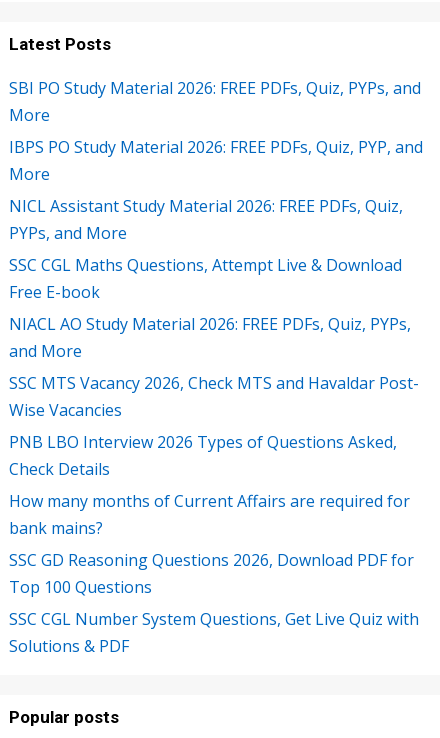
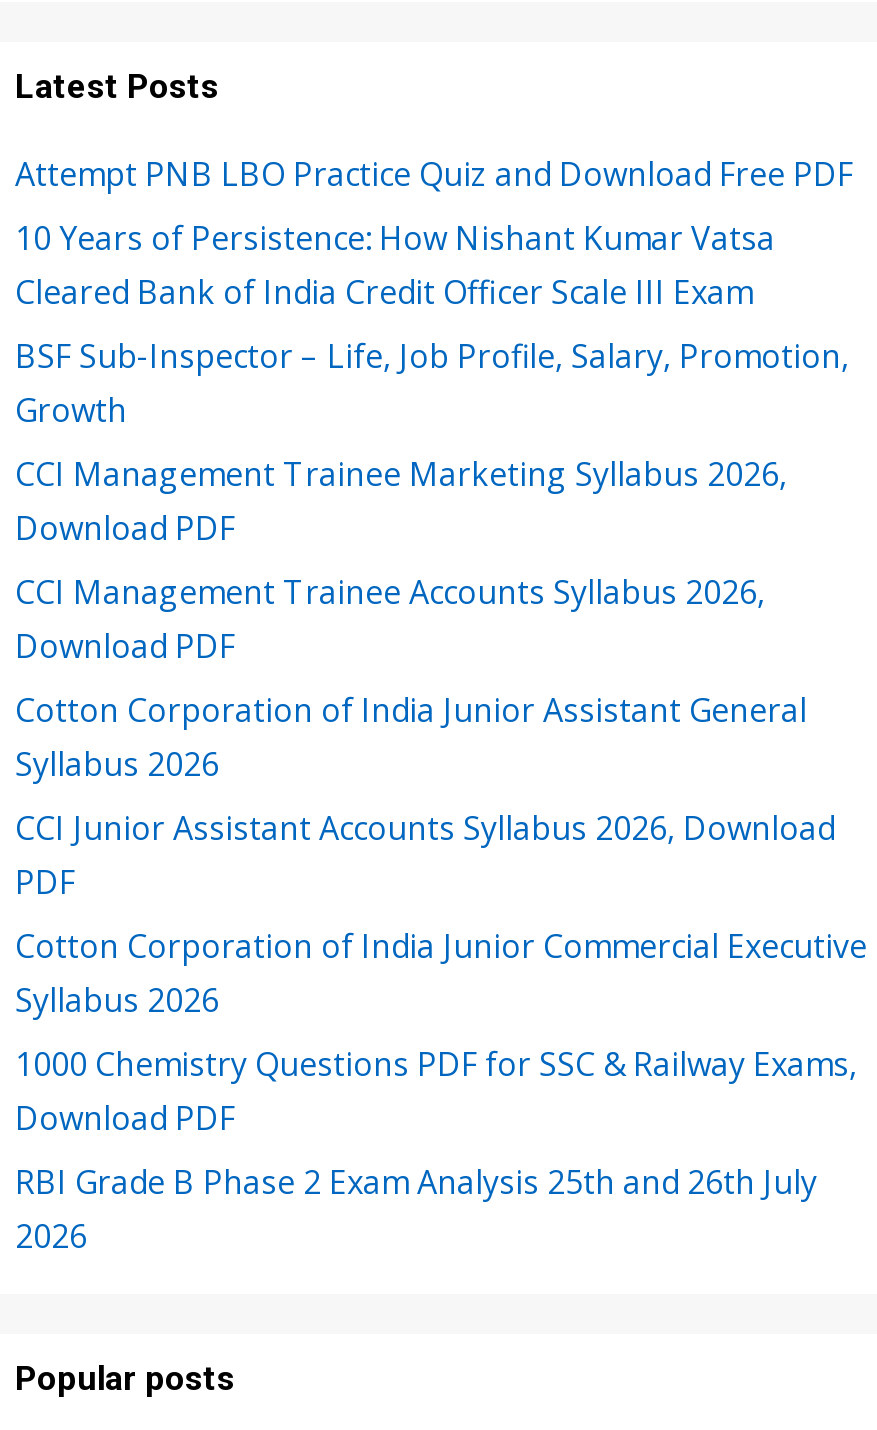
- SBI PO Study Material 2026: FREE PDFs, Quiz, PYPs, and
- More
+ Attempt PNB LBO Practice Quiz and Download Free PDF

- IBPS PO Study Material 2026: FREE PDFs, Quiz, PYP, and
- More
+ 10 Years of Persistence: How Nishant Kumar Vatsa
+ Cleared Bank of India Credit Officer Scale III Exam

- NICL Assistant Study Material 2026: FREE PDFs, Quiz,
- PYPs, and More
+ BSF Sub-Inspector – Life, Job Profile, Salary, Promotion,
+ Growth

- SSC CGL Maths Questions, Attempt Live & Download
- Free E-book
+ CCI Management Trainee Marketing Syllabus 2026,
+ Download PDF

- NIACL AO Study Material 2026: FREE PDFs, Quiz, PYPs,
- and More
+ CCI Management Trainee Accounts Syllabus 2026,
+ Download PDF

- SSC MTS Vacancy 2026, Check MTS and Havaldar Post-
- Wise Vacancies
+ Cotton Corporation of India Junior Assistant General
+ Syllabus 2026

- PNB LBO Interview 2026 Types of Questions Asked,
- Check Details
+ CCI Junior Assistant Accounts Syllabus 2026, Download
+ PDF

- How many months of Current Affairs are required for
- bank mains?
+ Cotton Corporation of India Junior Commercial Executive
+ Syllabus 2026

- SSC GD Reasoning Questions 2026, Download PDF for
- Top 100 Questions
+ 1000 Chemistry Questions PDF for SSC & Railway Exams,
+ Download PDF

- SSC CGL Number System Questions, Get Live Quiz with
- Solutions & PDF
+ RBI Grade B Phase 2 Exam Analysis 25th and 26th July
+ 2026
